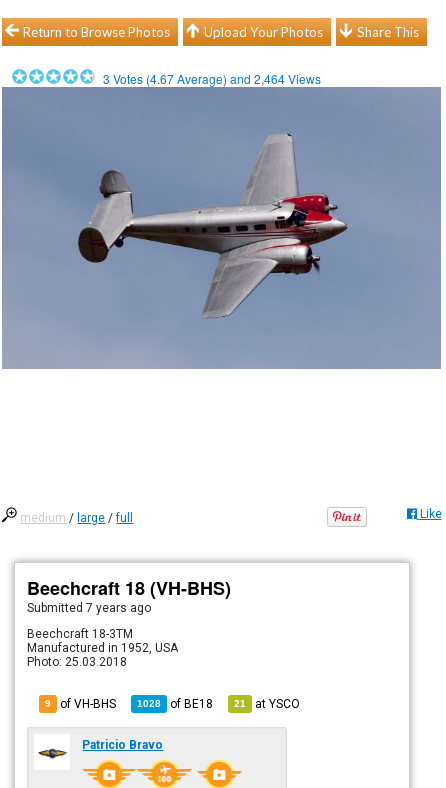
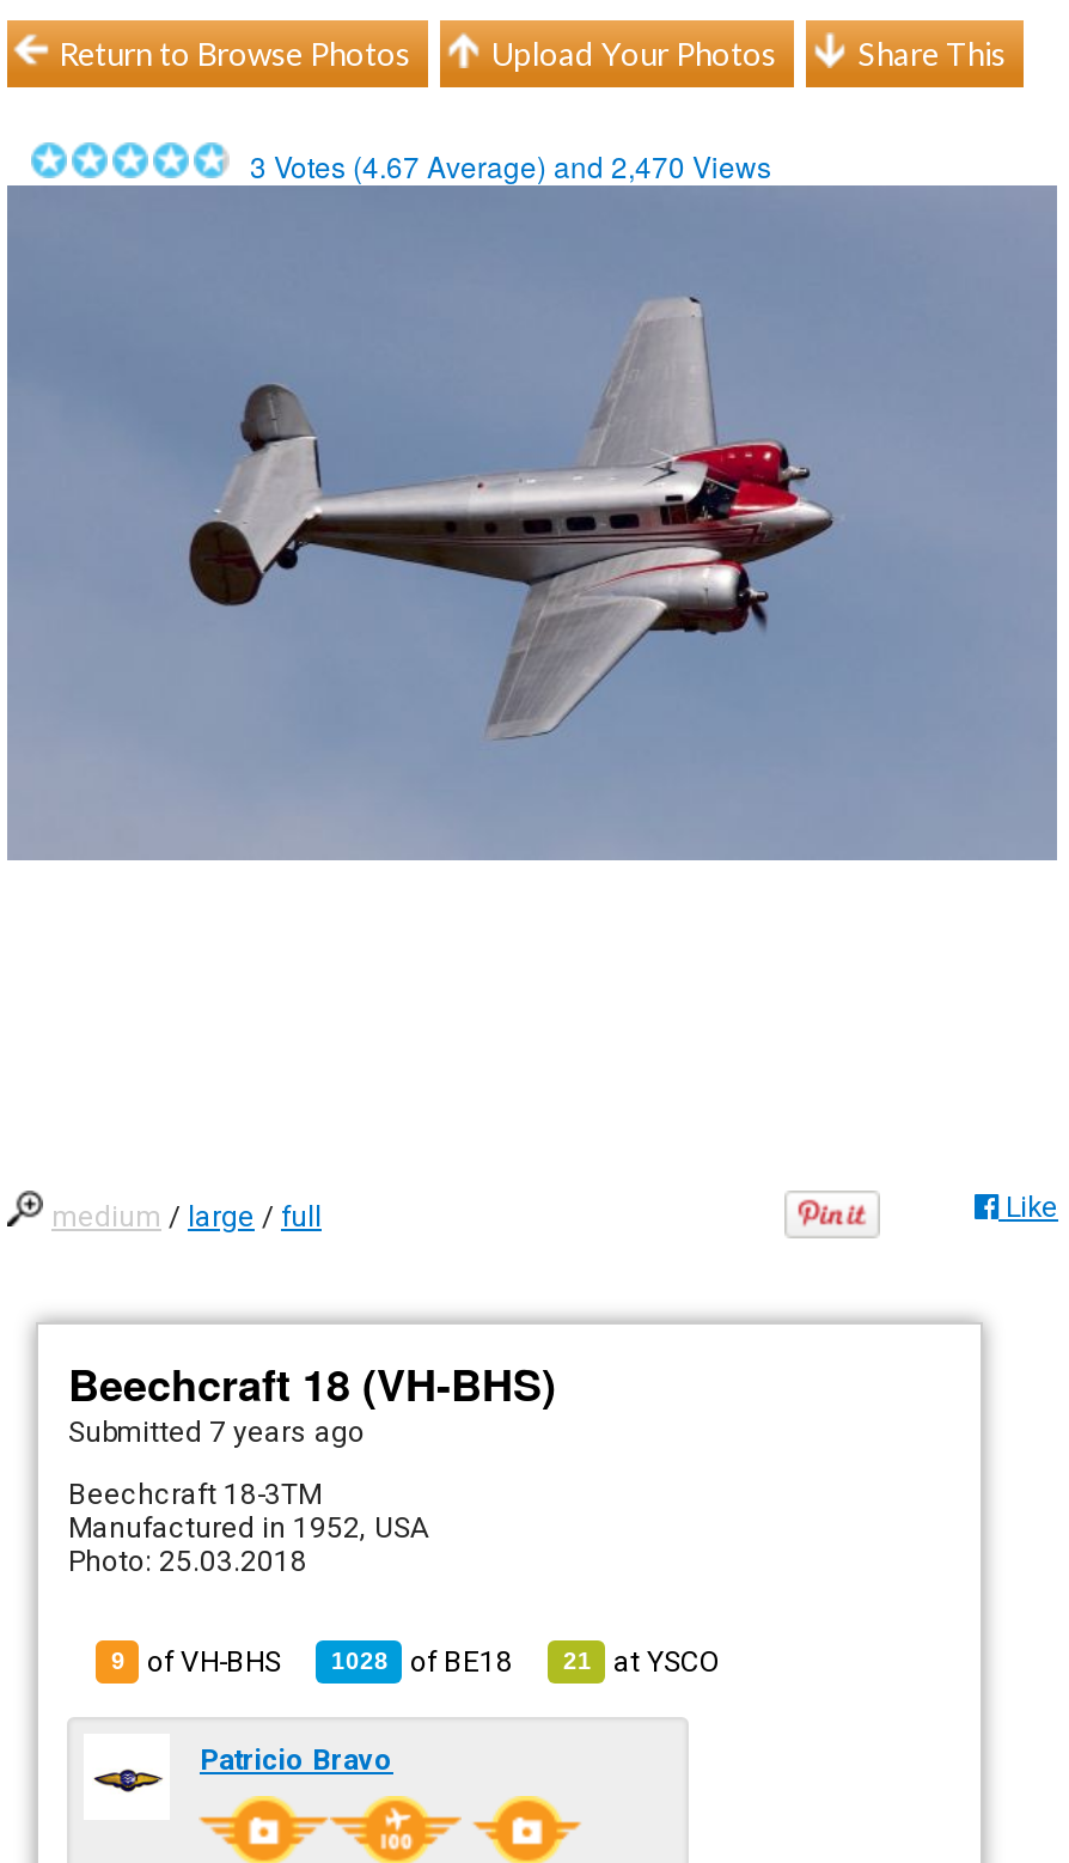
- 3 Votes (4.67 Average) and 2,464 Views
+ 3 Votes (4.67 Average) and 2,470 Views
